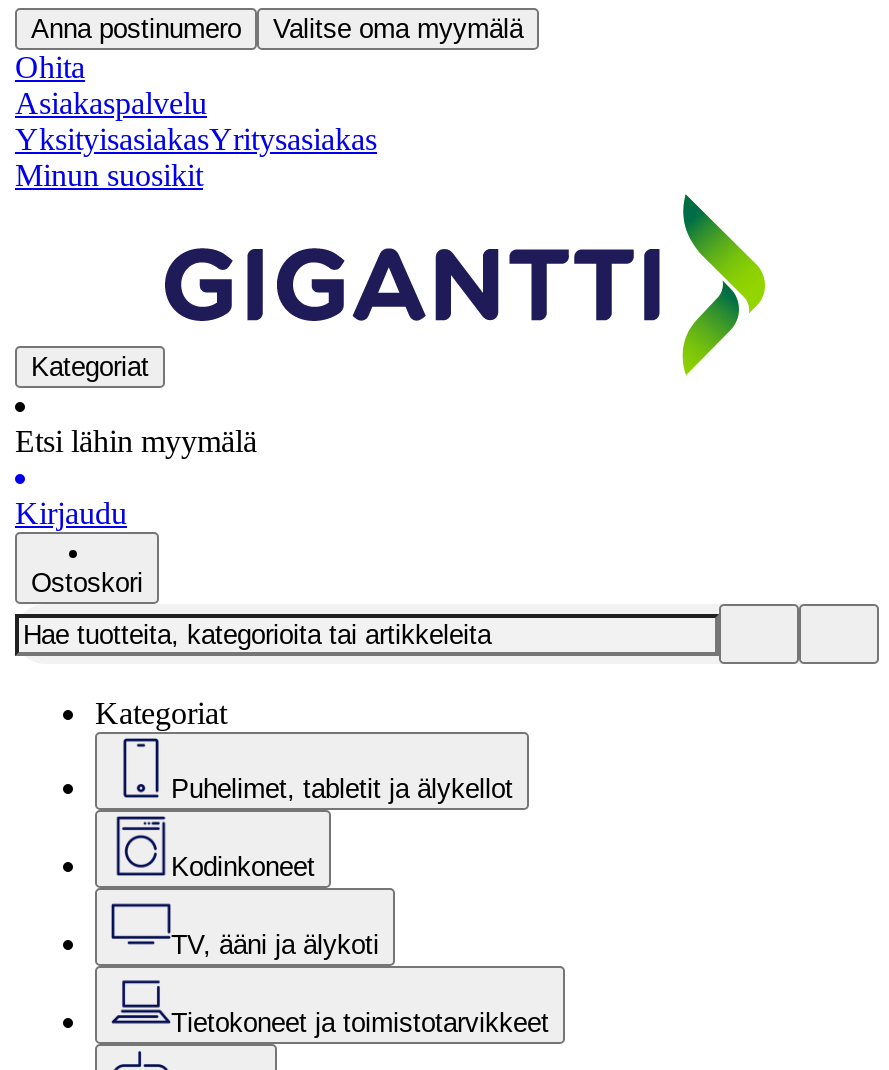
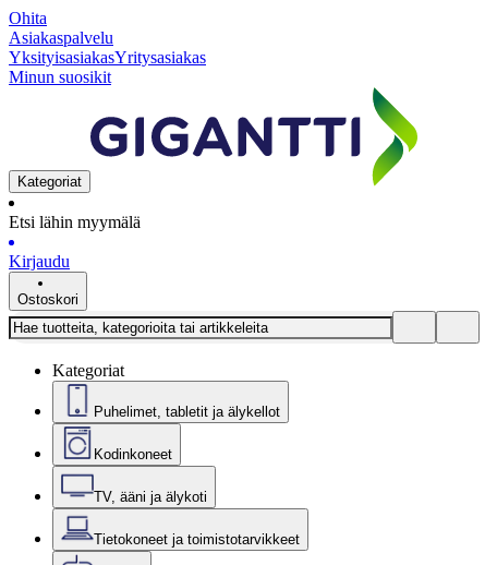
- Anna postinumero
- Valitse oma myymälä
